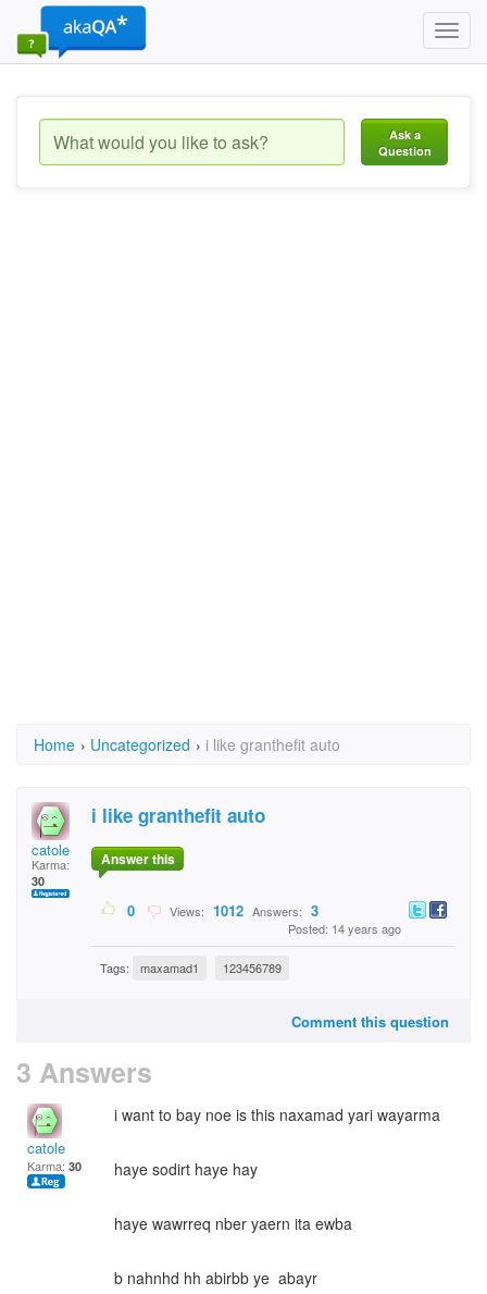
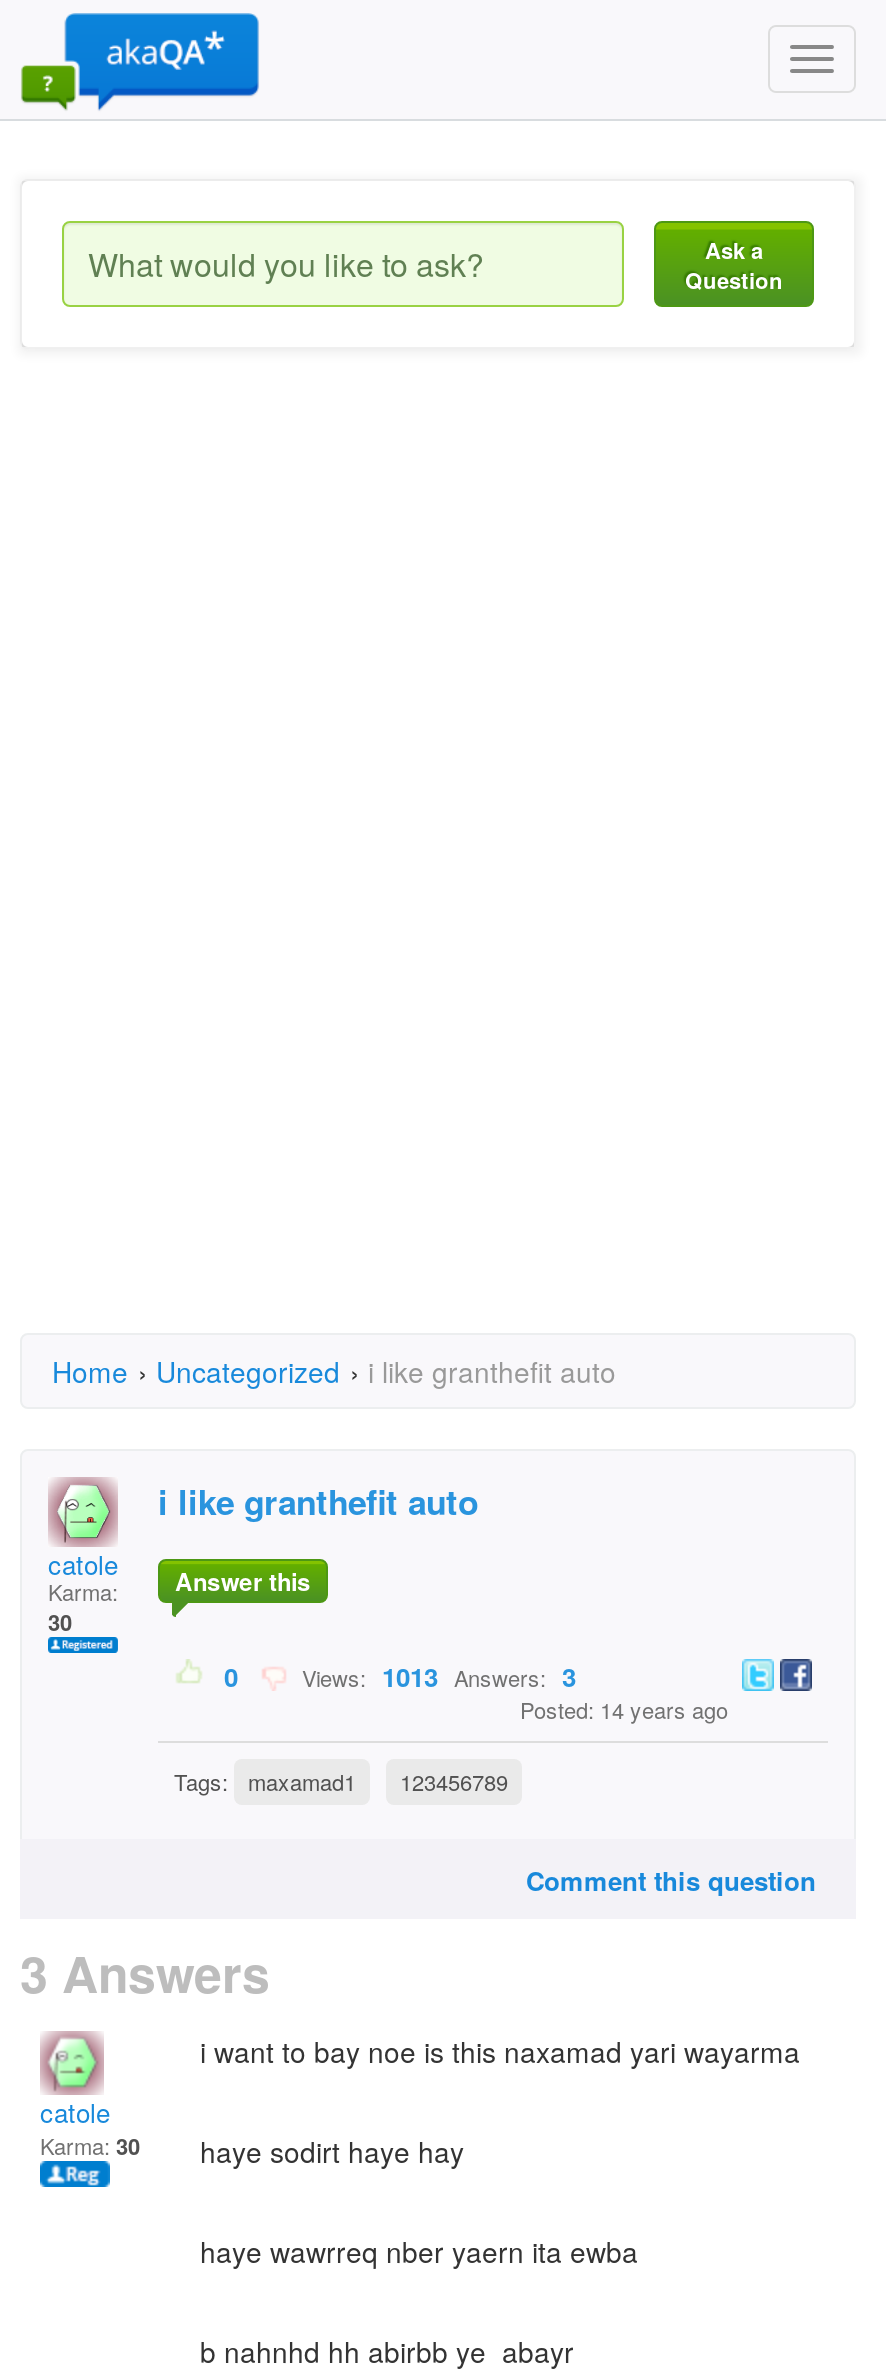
- Views: 1012 Answers: 3
+ Views: 1013 Answers: 3
